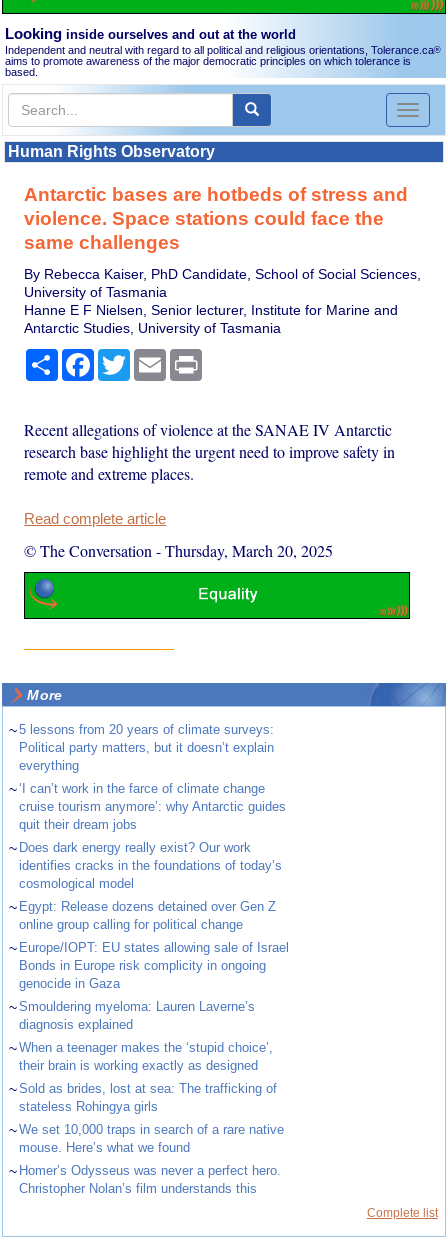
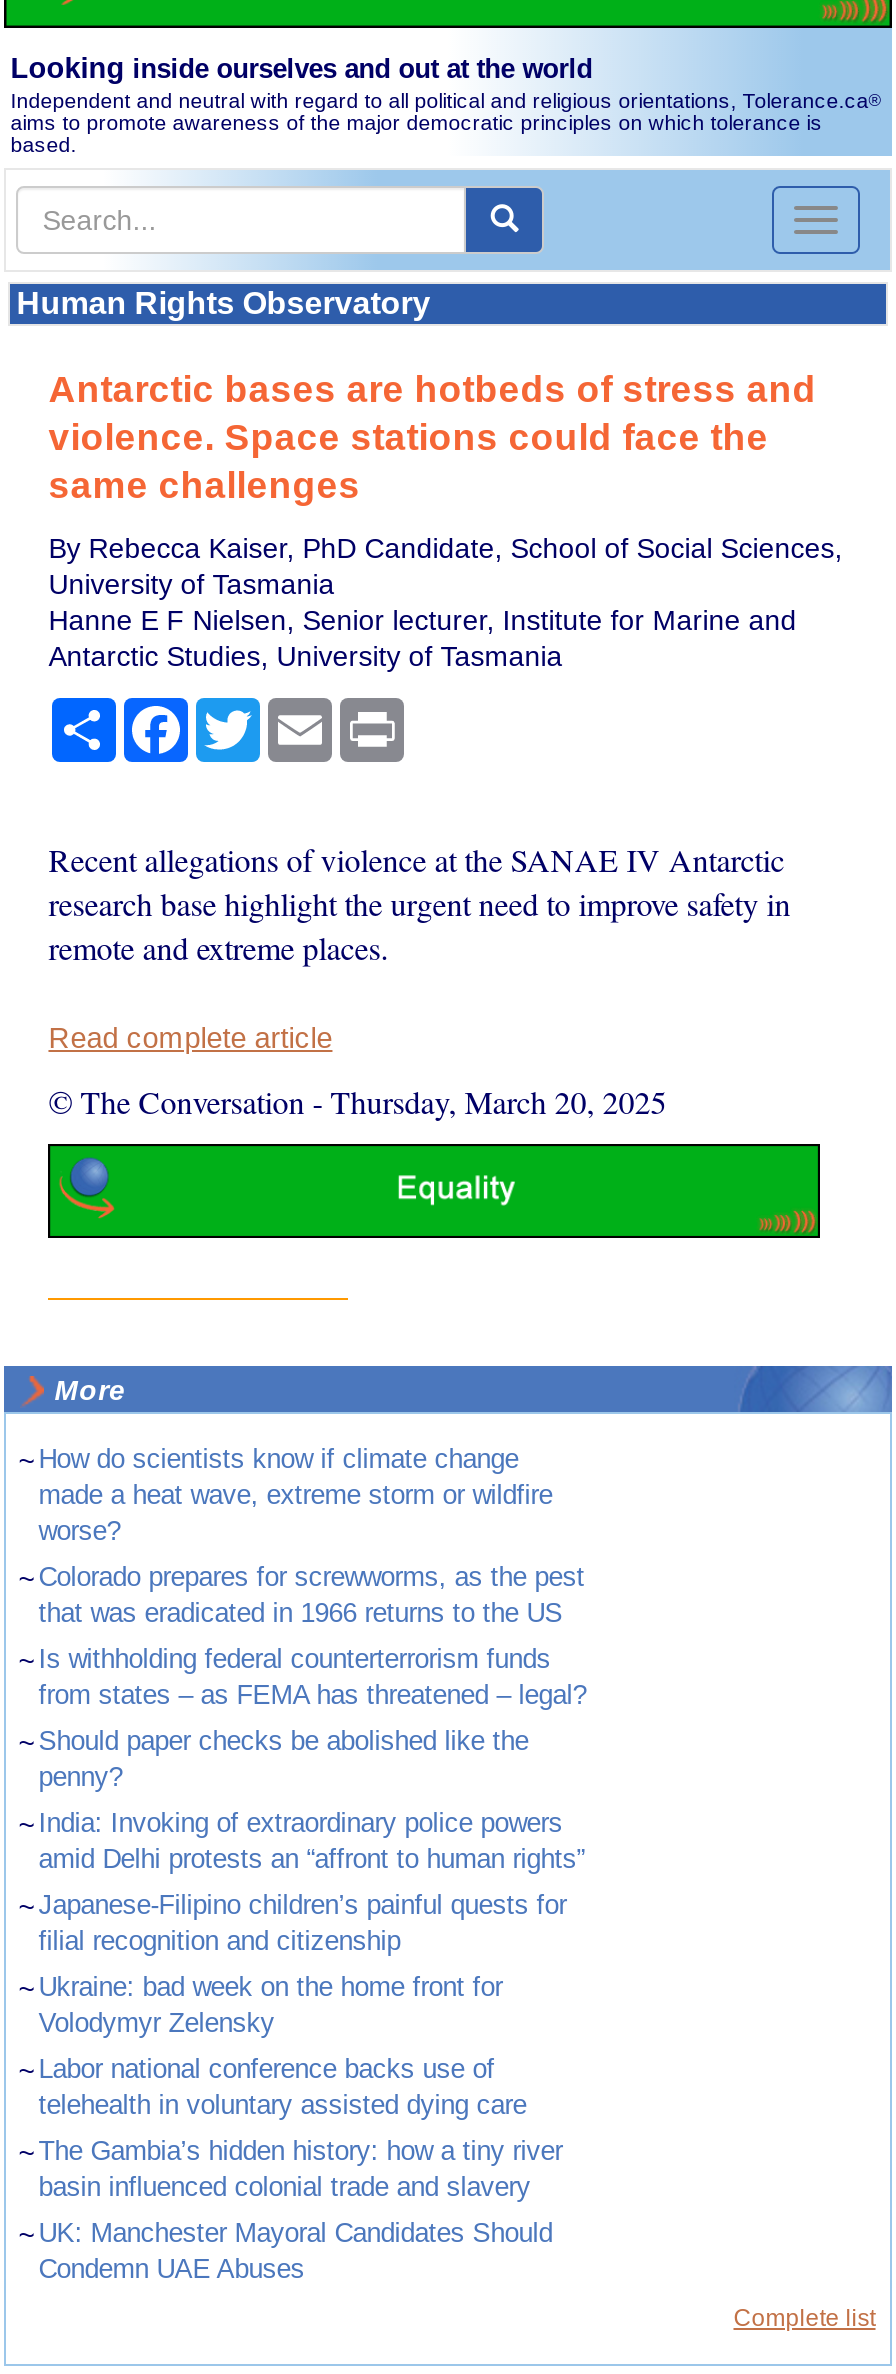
- ~ 5 lessons from 20 years of climate surveys:
- Political party matters, but it doesn’t explain
- everything
+ ~ How do scientists know if climate change
+ made a heat wave, extreme storm or wildfire
+ worse?

- ~ ‘I can’t work in the farce of climate change
- cruise tourism anymore’: why Antarctic guides
- quit their dream jobs
+ ~ Colorado prepares for screwworms, as the pest
+ that was eradicated in 1966 returns to the US

- ~ Does dark energy really exist? Our work
- identifies cracks in the foundations of today’s
- cosmological model
+ ~ Is withholding federal counterterrorism funds
+ from states – as FEMA has threatened – legal?

- ~ Egypt: Release dozens detained over Gen Z
- online group calling for political change
+ ~ Should paper checks be abolished like the
+ penny?

- ~ Europe/IOPT: EU states allowing sale of Israel
- Bonds in Europe risk complicity in ongoing
- genocide in Gaza
+ ~ India: Invoking of extraordinary police powers
+ amid Delhi protests an “affront to human rights”

- ~ Smouldering myeloma: Lauren Laverne’s
- diagnosis explained
+ ~ Japanese-Filipino children’s painful quests for
+ filial recognition and citizenship

- ~ When a teenager makes the ‘stupid choice’,
- their brain is working exactly as designed
+ ~ Ukraine: bad week on the home front for
+ Volodymyr Zelensky

- ~ Sold as brides, lost at sea: The trafficking of
- stateless Rohingya girls
+ ~ Labor national conference backs use of
+ telehealth in voluntary assisted dying care

- ~ We set 10,000 traps in search of a rare native
- mouse. Here’s what we found
+ ~ The Gambia’s hidden history: how a tiny river
+ basin influenced colonial trade and slavery

- ~ Homer’s Odysseus was never a perfect hero.
- Christopher Nolan’s film understands this
+ ~ UK: Manchester Mayoral Candidates Should
+ Condemn UAE Abuses
